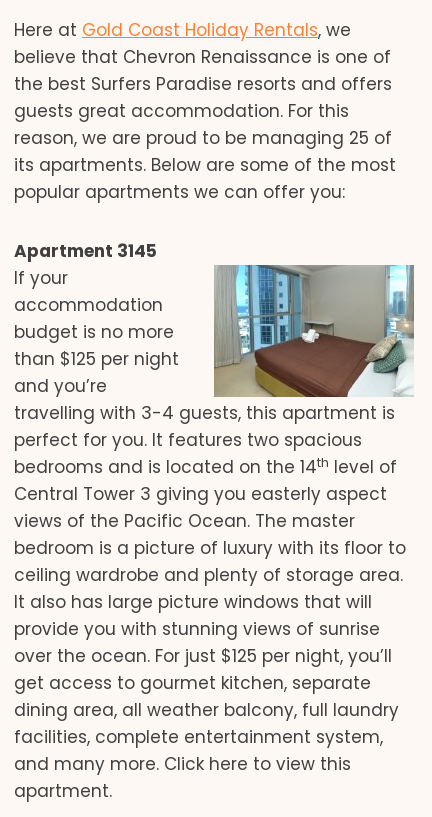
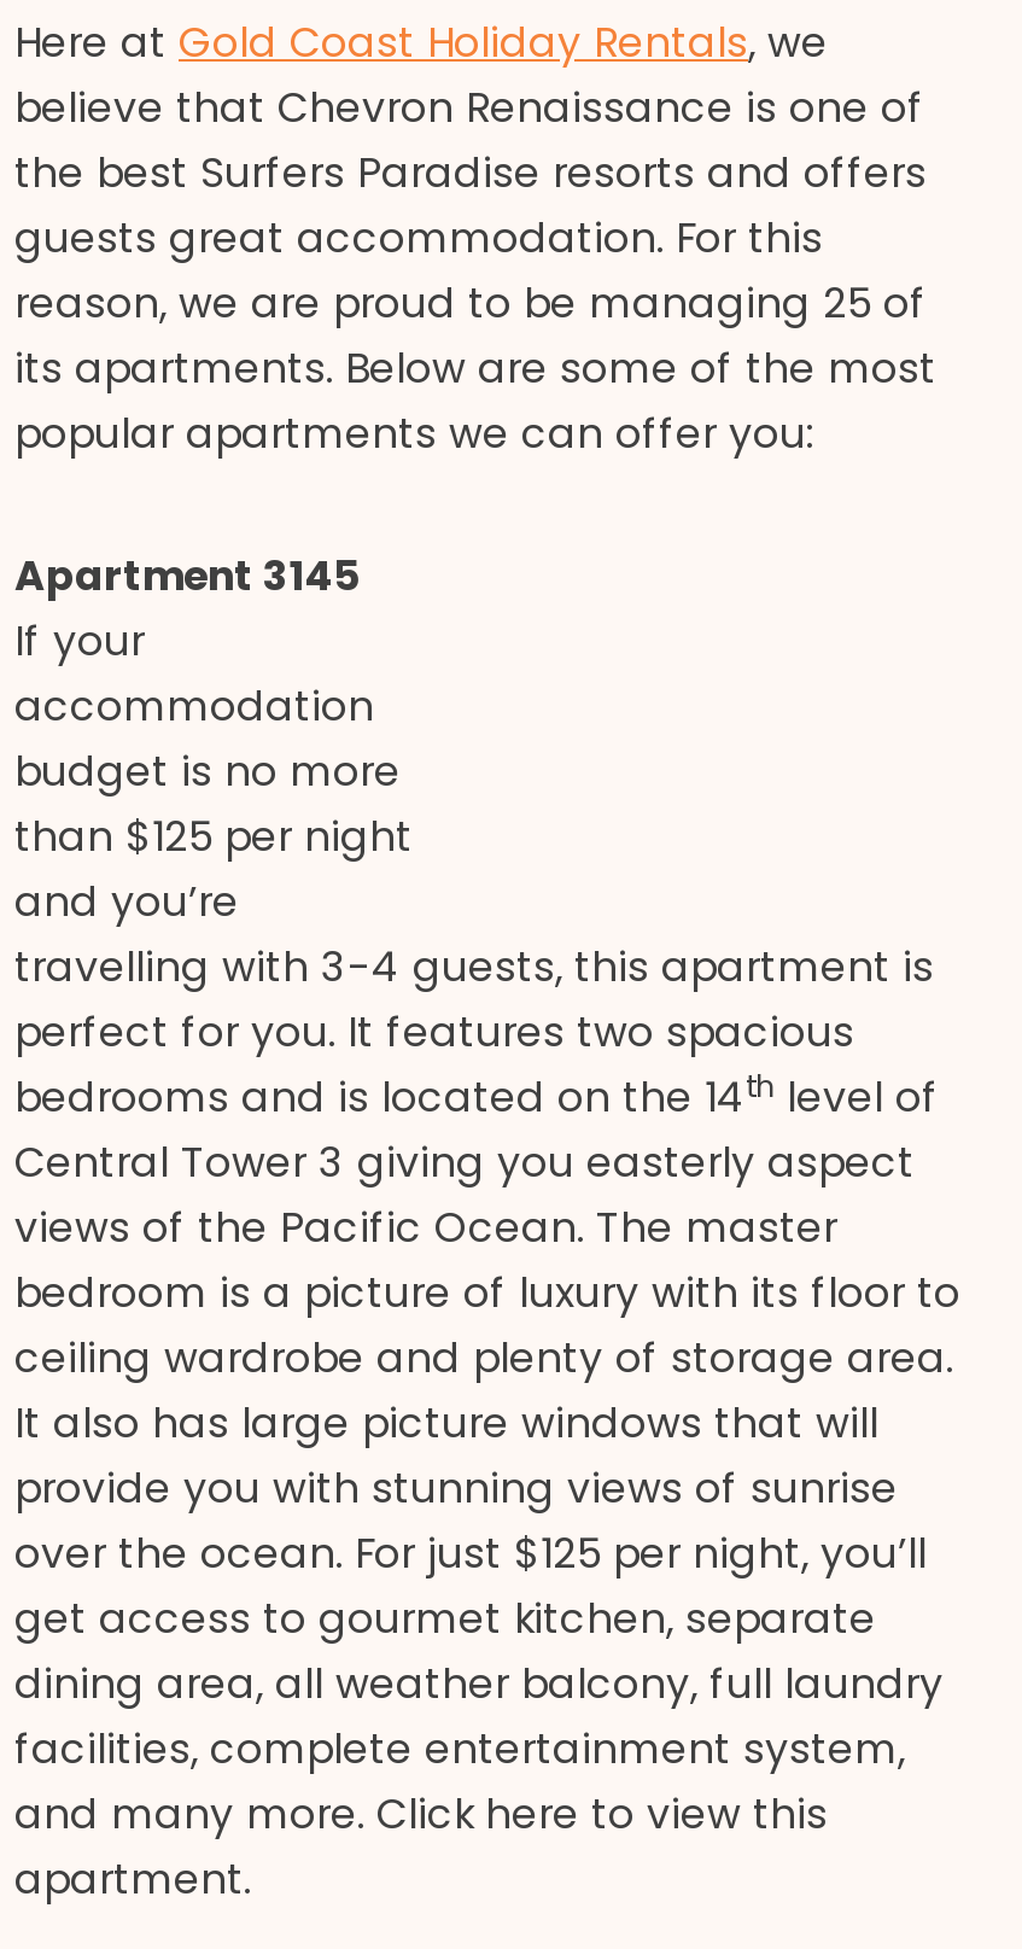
- [image]
